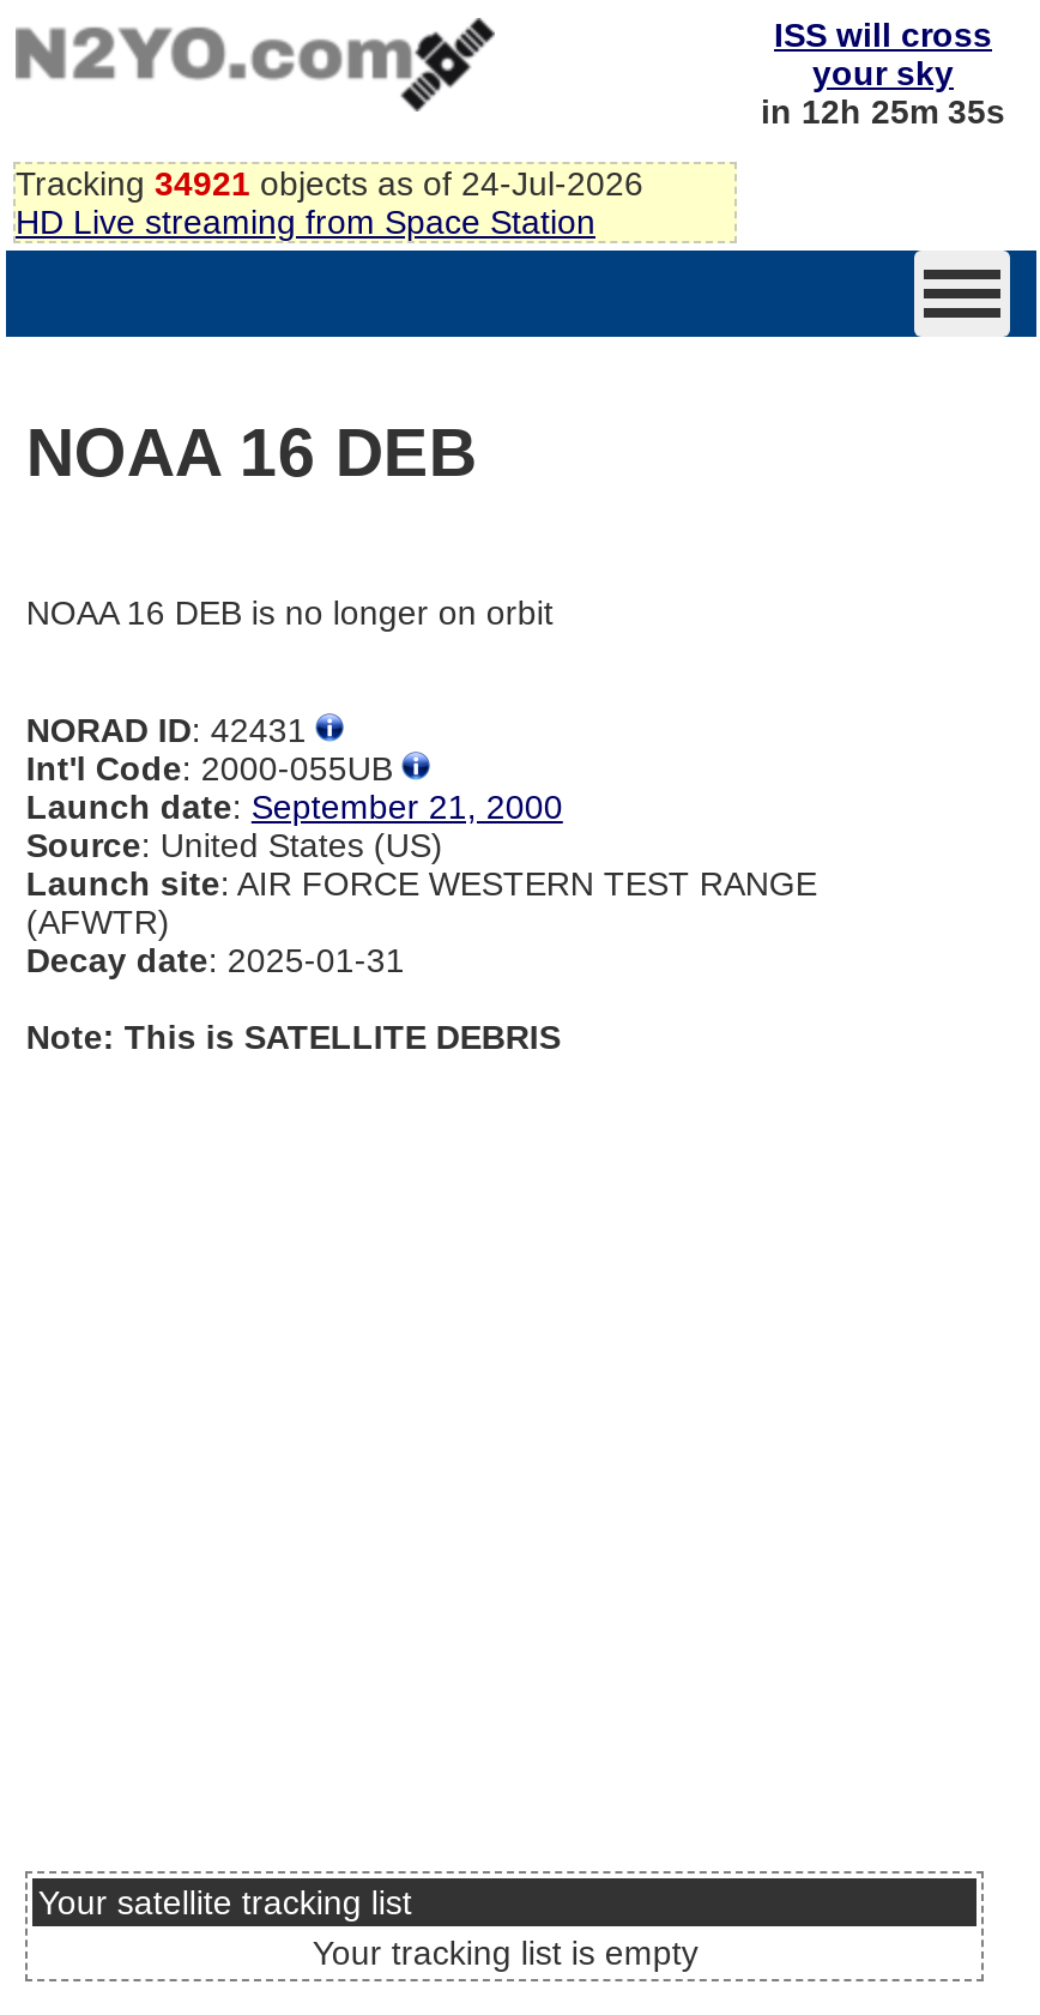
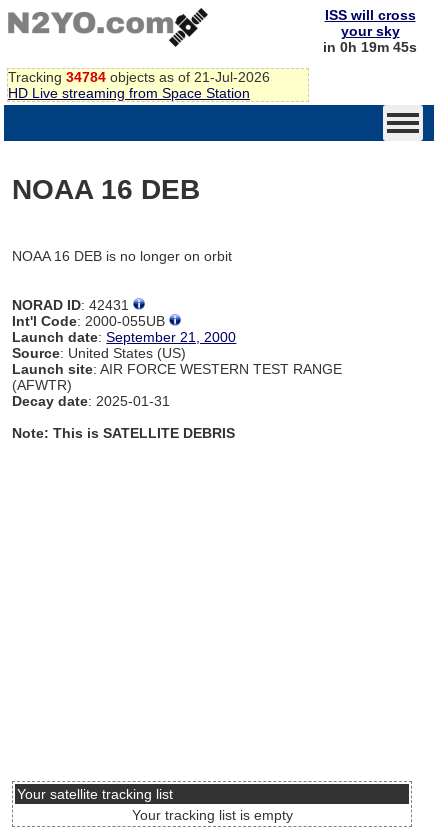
- in 12h 25m 35s
+ in 0h 19m 45s

- Tracking 34921 objects as of 24-Jul-2026
+ Tracking 34784 objects as of 21-Jul-2026
